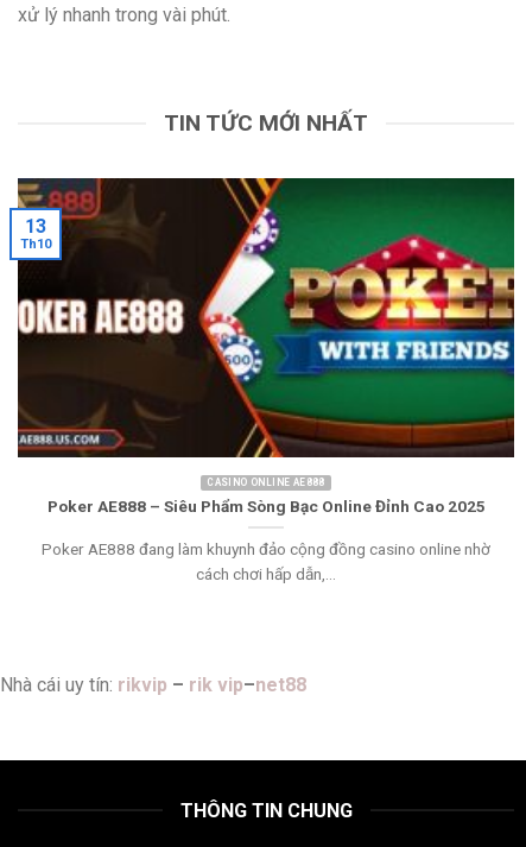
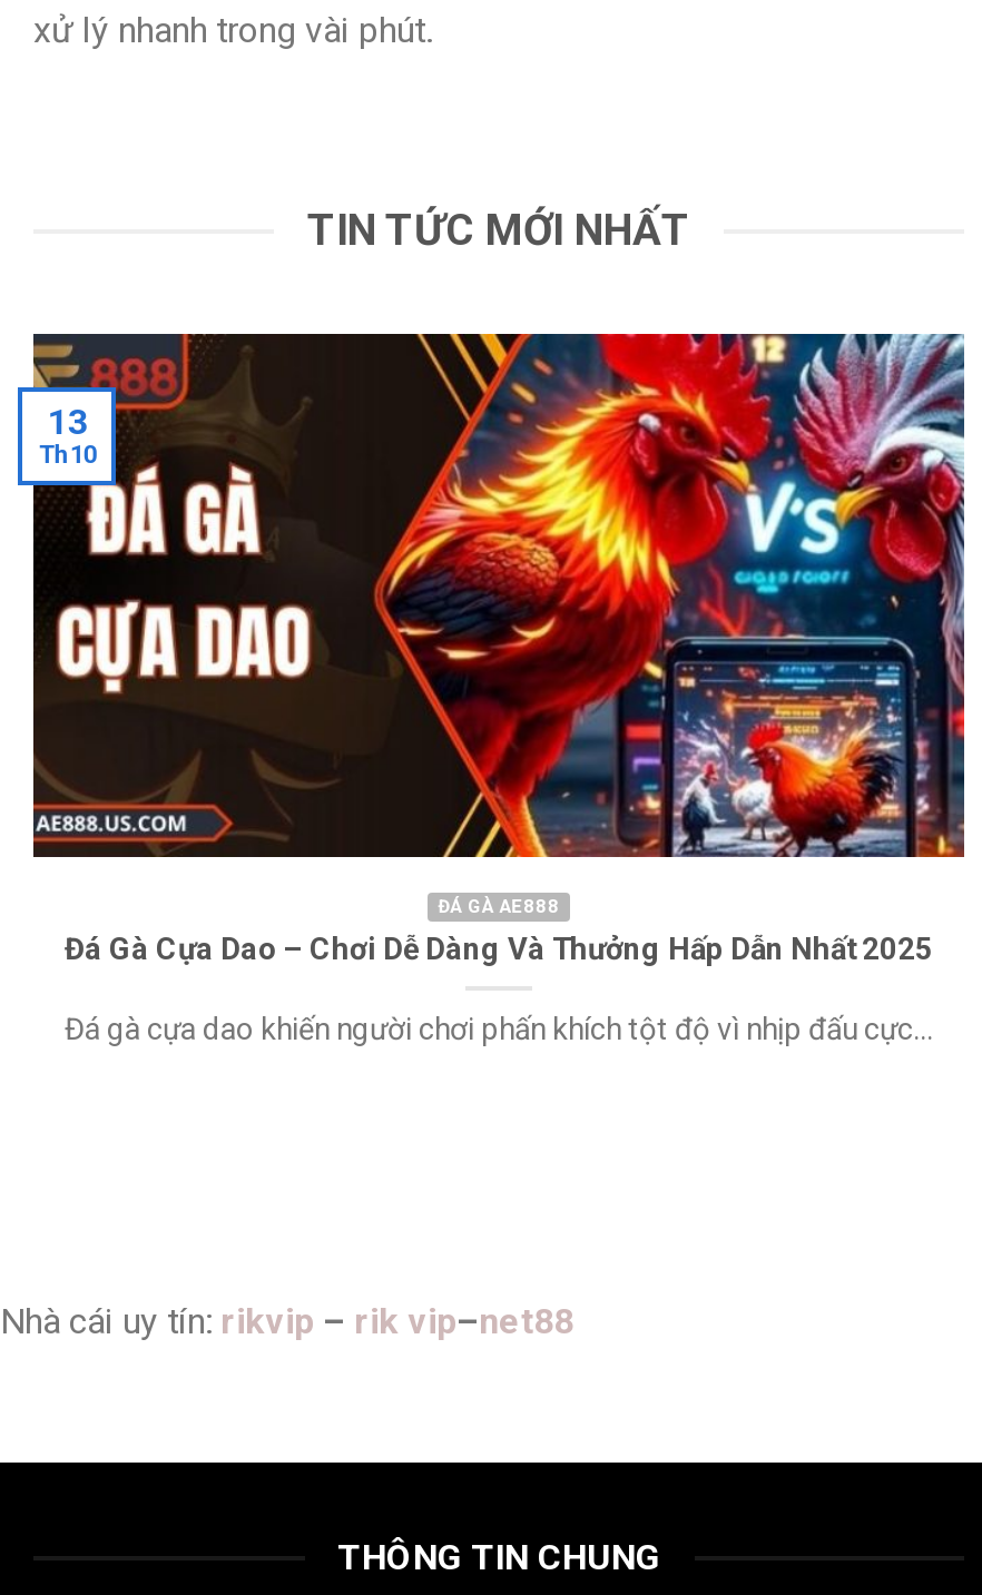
- [image]
- CASINO ONLINE AE888
- Poker AE888 – Siêu Phẩm Sòng Bạc Online Đỉnh Cao 2025
+ [image]
+ ĐÁ GÀ AE888
+ Đá Gà Cựa Dao – Chơi Dễ Dàng Và Thưởng Hấp Dẫn Nhất 2025

- Poker AE888 đang làm khuynh đảo cộng đồng casino online nhờ
- cách chơi hấp dẫn,...
+ Đá gà cựa dao khiến người chơi phấn khích tột độ vì nhịp đấu cực...
